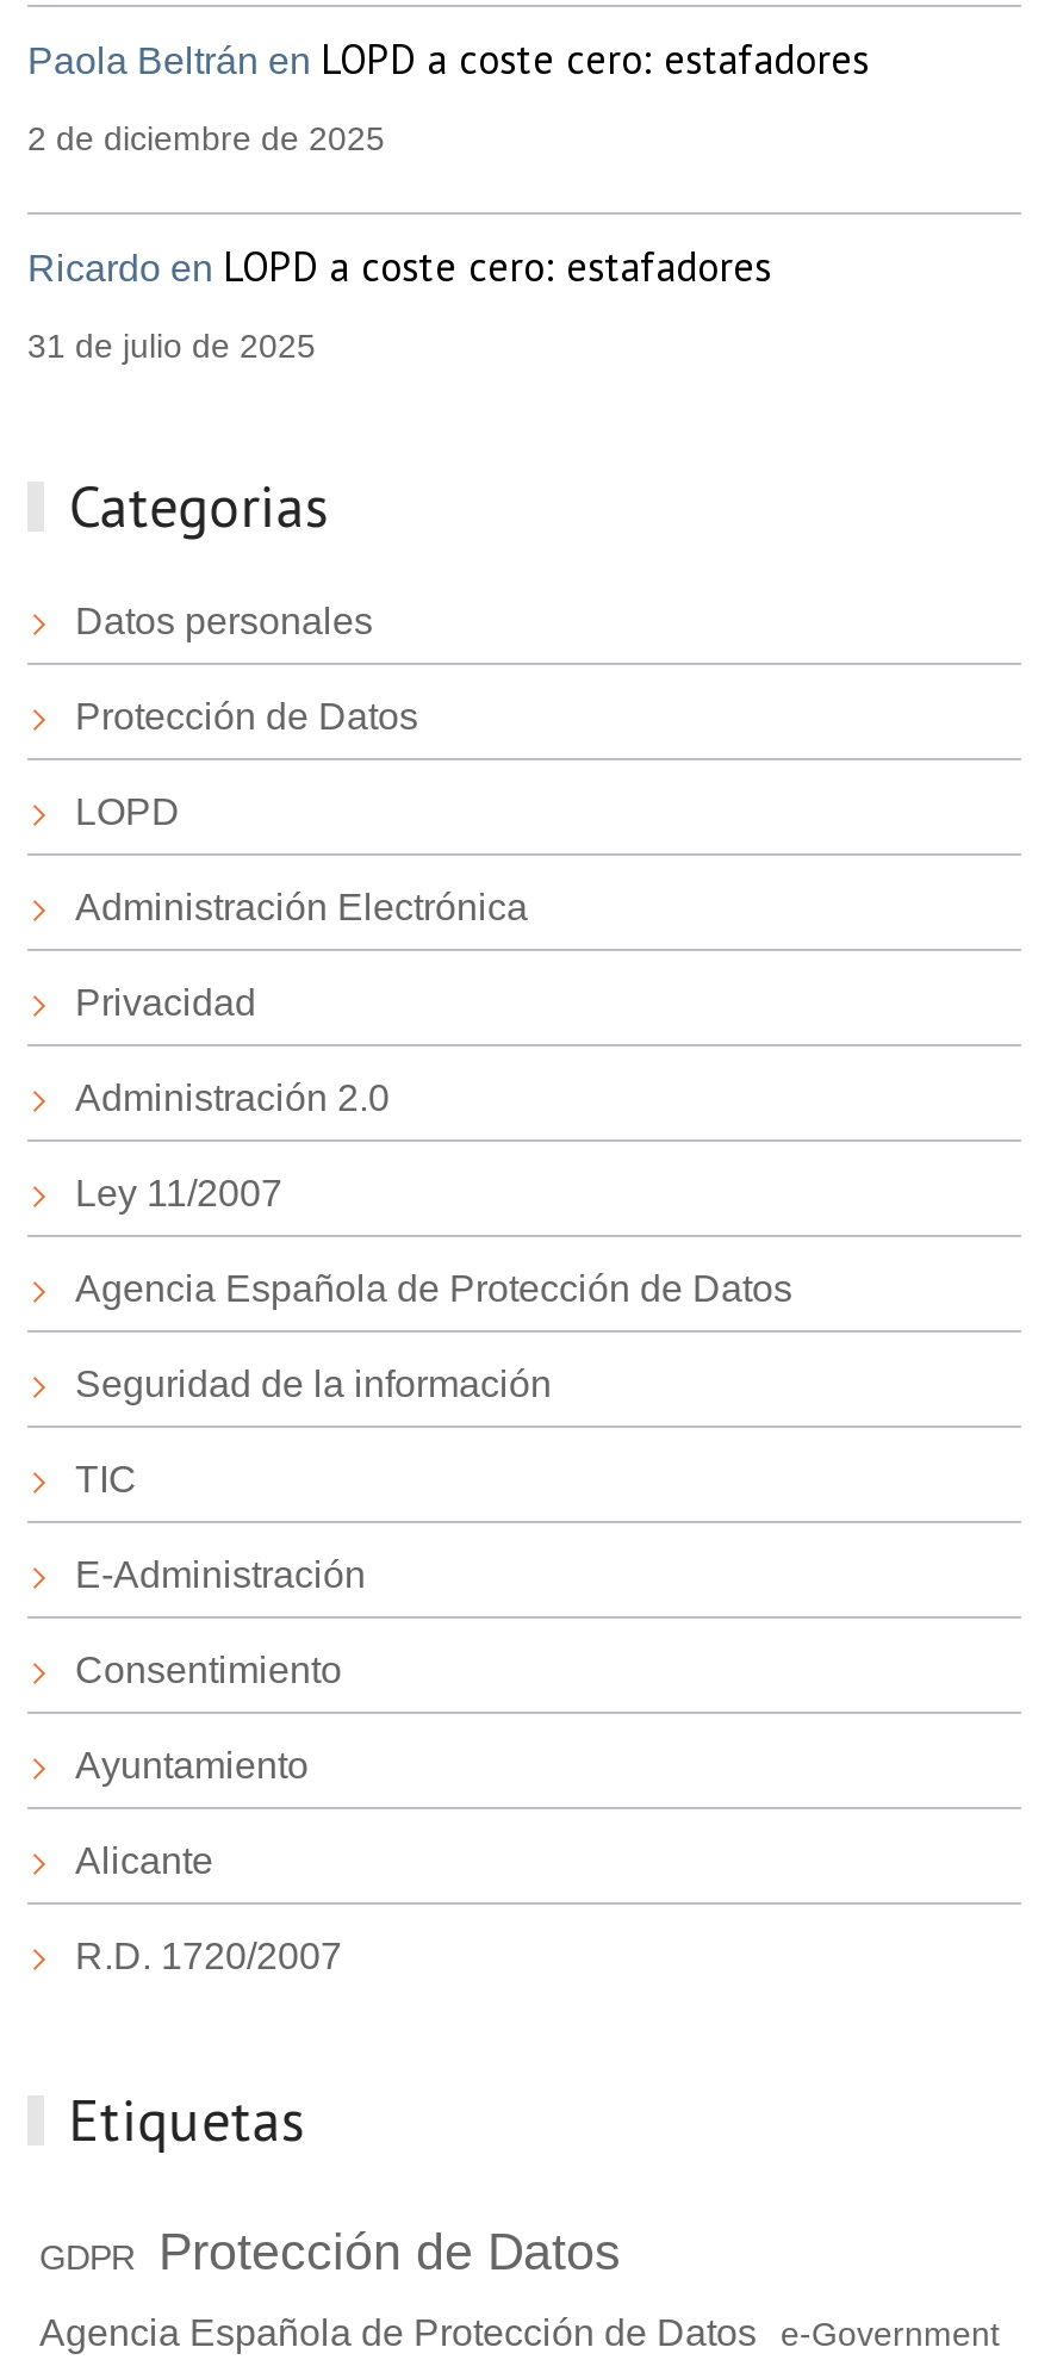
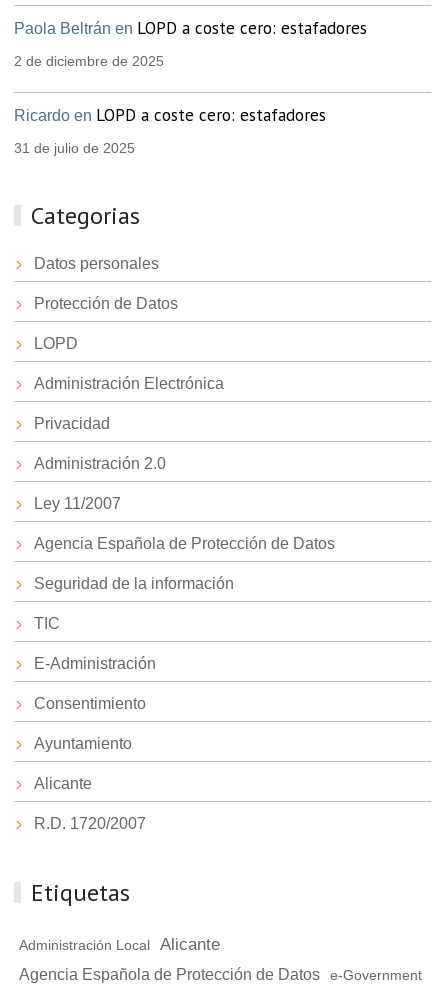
- GDPR
- Protección de Datos
+ Administración Local
+ Alicante
